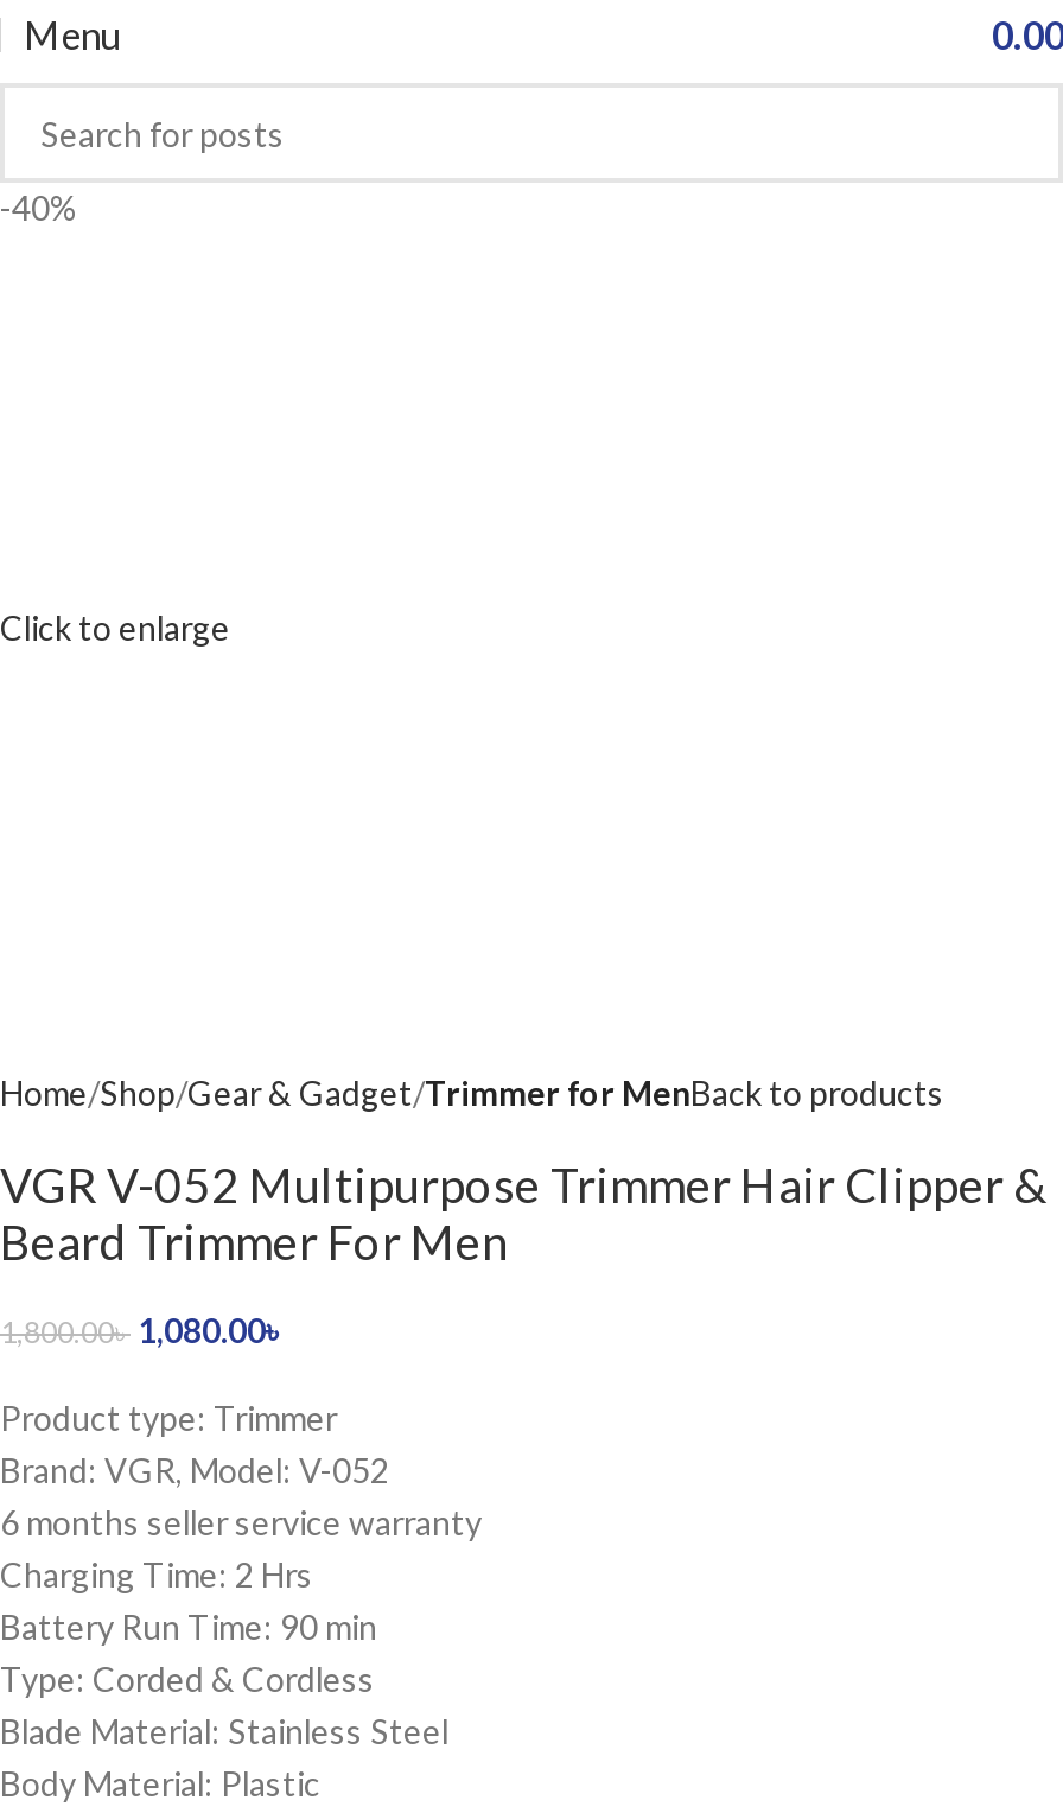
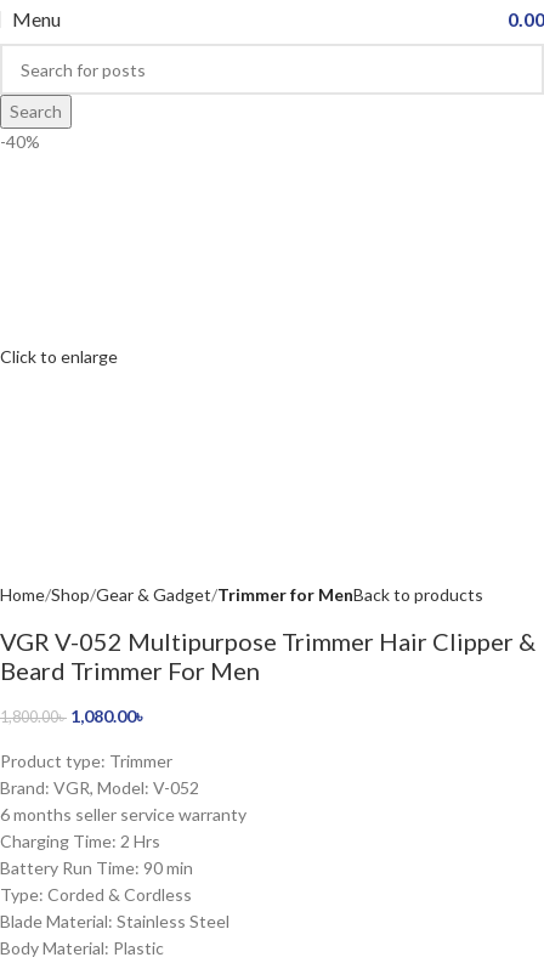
+ Search
